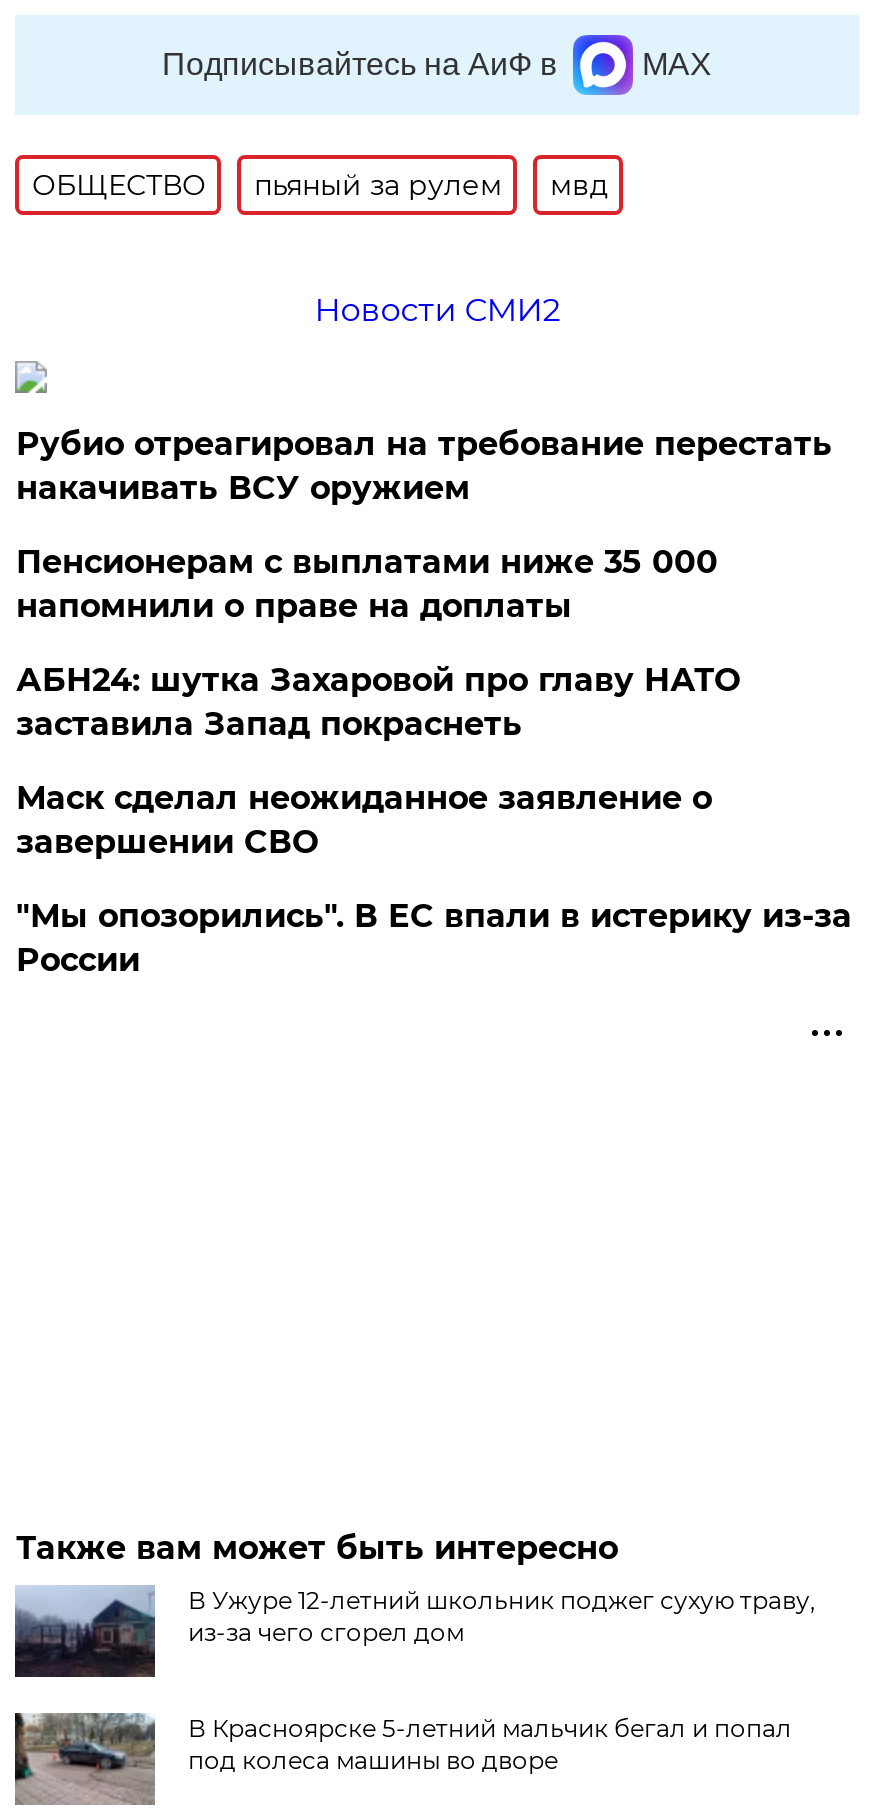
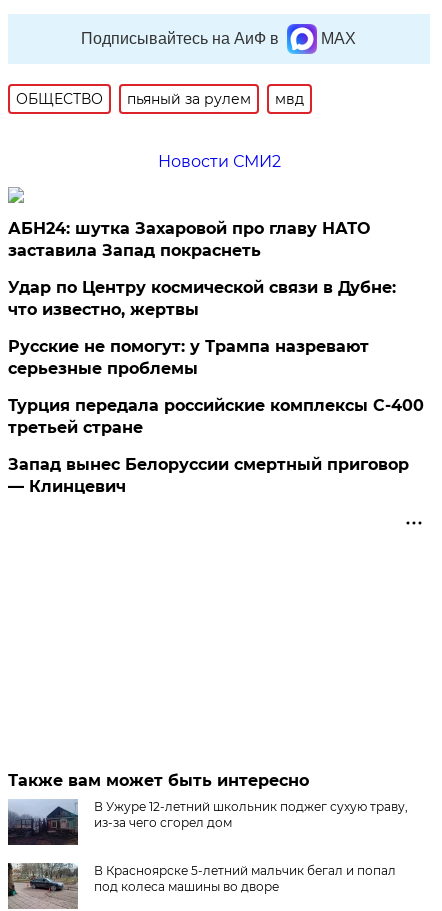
- Рубио отреагировал на требование перестать
- накачивать ВСУ оружием
- Пенсионерам с выплатами ниже 35 000
- напомнили о праве на доплаты

moved up: АБН24: шутка Захаровой про главу НАТО | заставила Запад покраснеть

- Маск сделал неожиданное заявление о
- завершении СВО
- "Мы опозорились". В ЕС впали в истерику из-за
- России
+ Удар по Центру космической связи в Дубне:
+ что известно, жертвы
+ Русские не помогут: у Трампа назревают
+ серьезные проблемы
+ Турция передала российские комплексы С-400
+ третьей стране
+ Запад вынес Белоруссии смертный приговор
+ — Клинцевич
